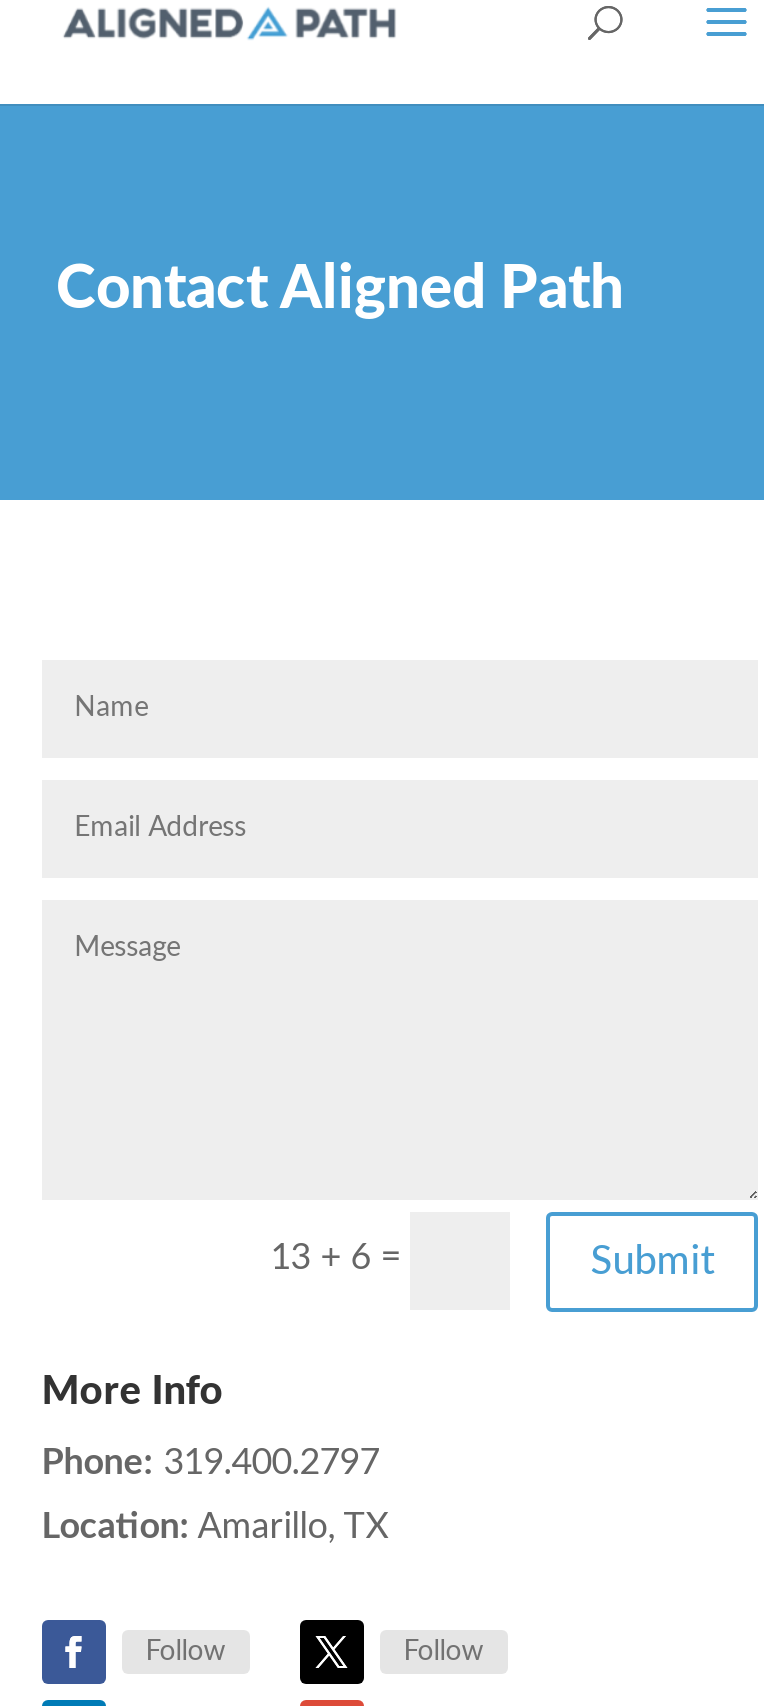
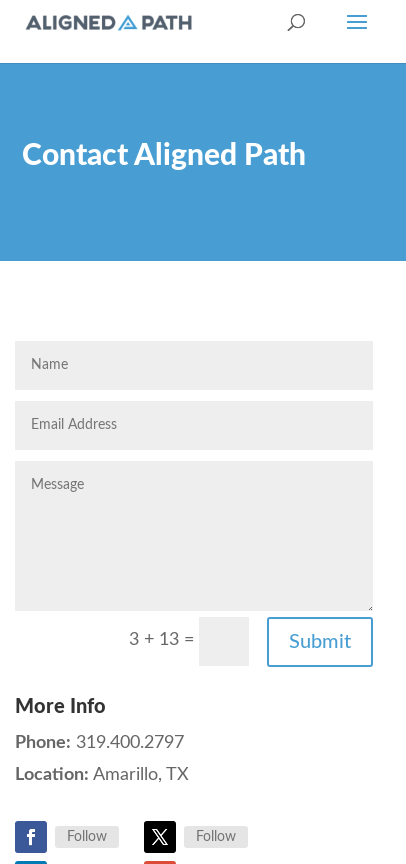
- 13 + 6 =
+ 3 + 13 =
